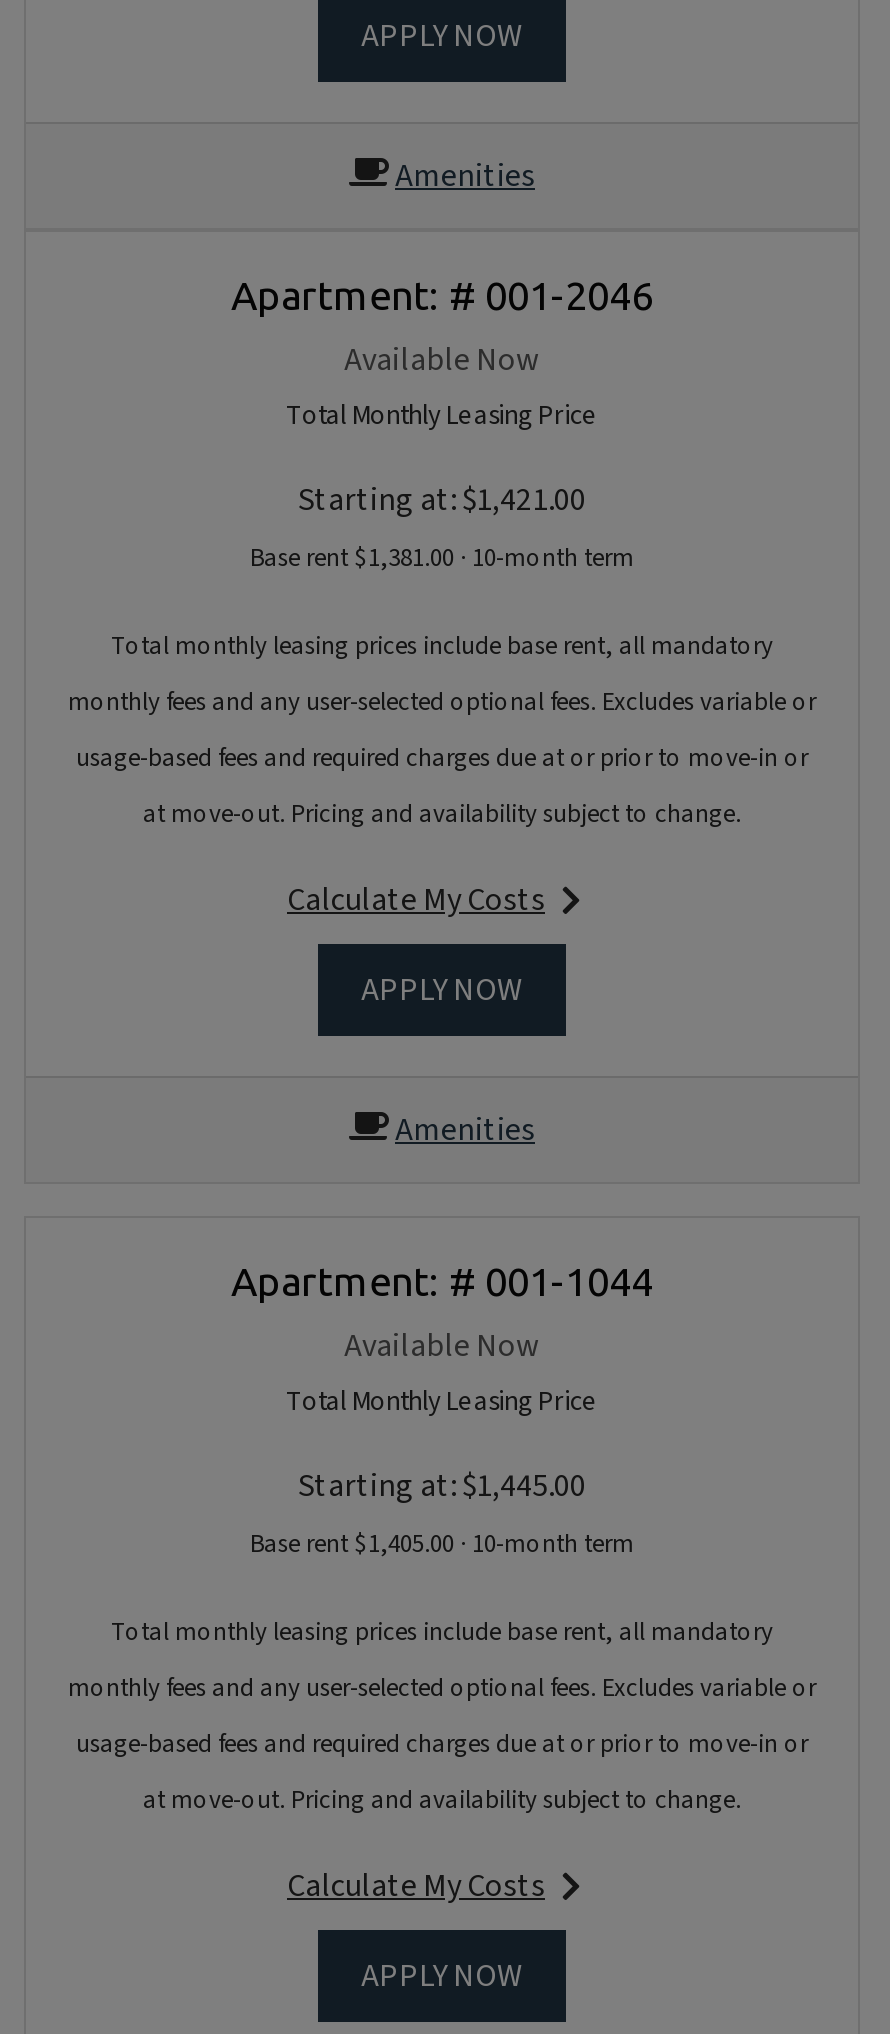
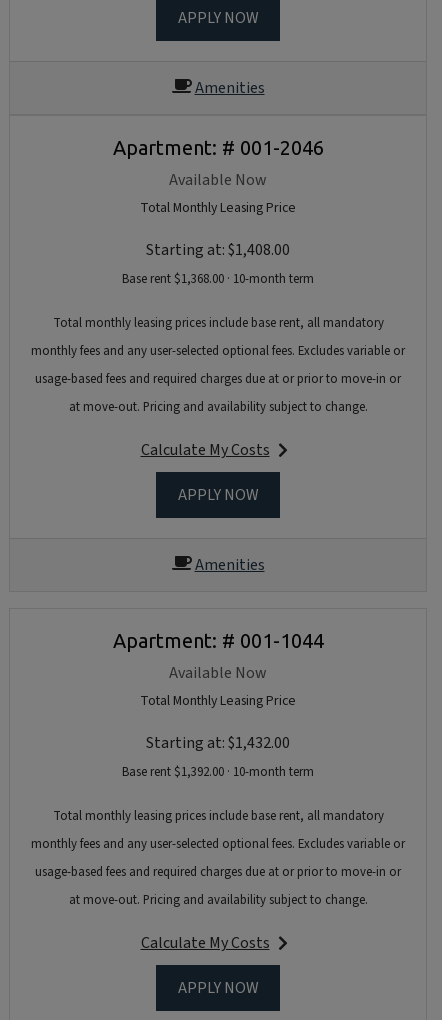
- Starting at:$1,421.00
+ Starting at:$1,408.00

- Base rent $1,381.00 · 10-month term
+ Base rent $1,368.00 · 10-month term

- Starting at:$1,445.00
+ Starting at:$1,432.00

- Base rent $1,405.00 · 10-month term
+ Base rent $1,392.00 · 10-month term
